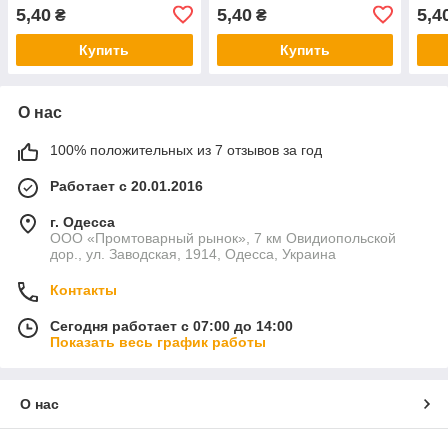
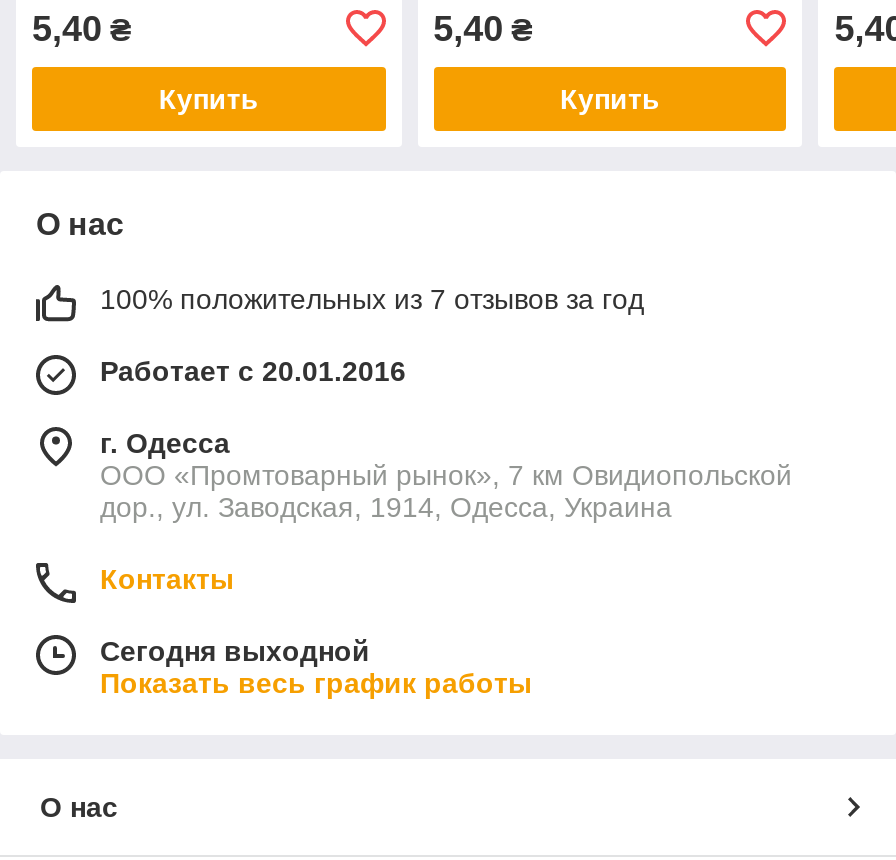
- Сегодня работает с 07:00 до 14:00
+ Сегодня выходной
